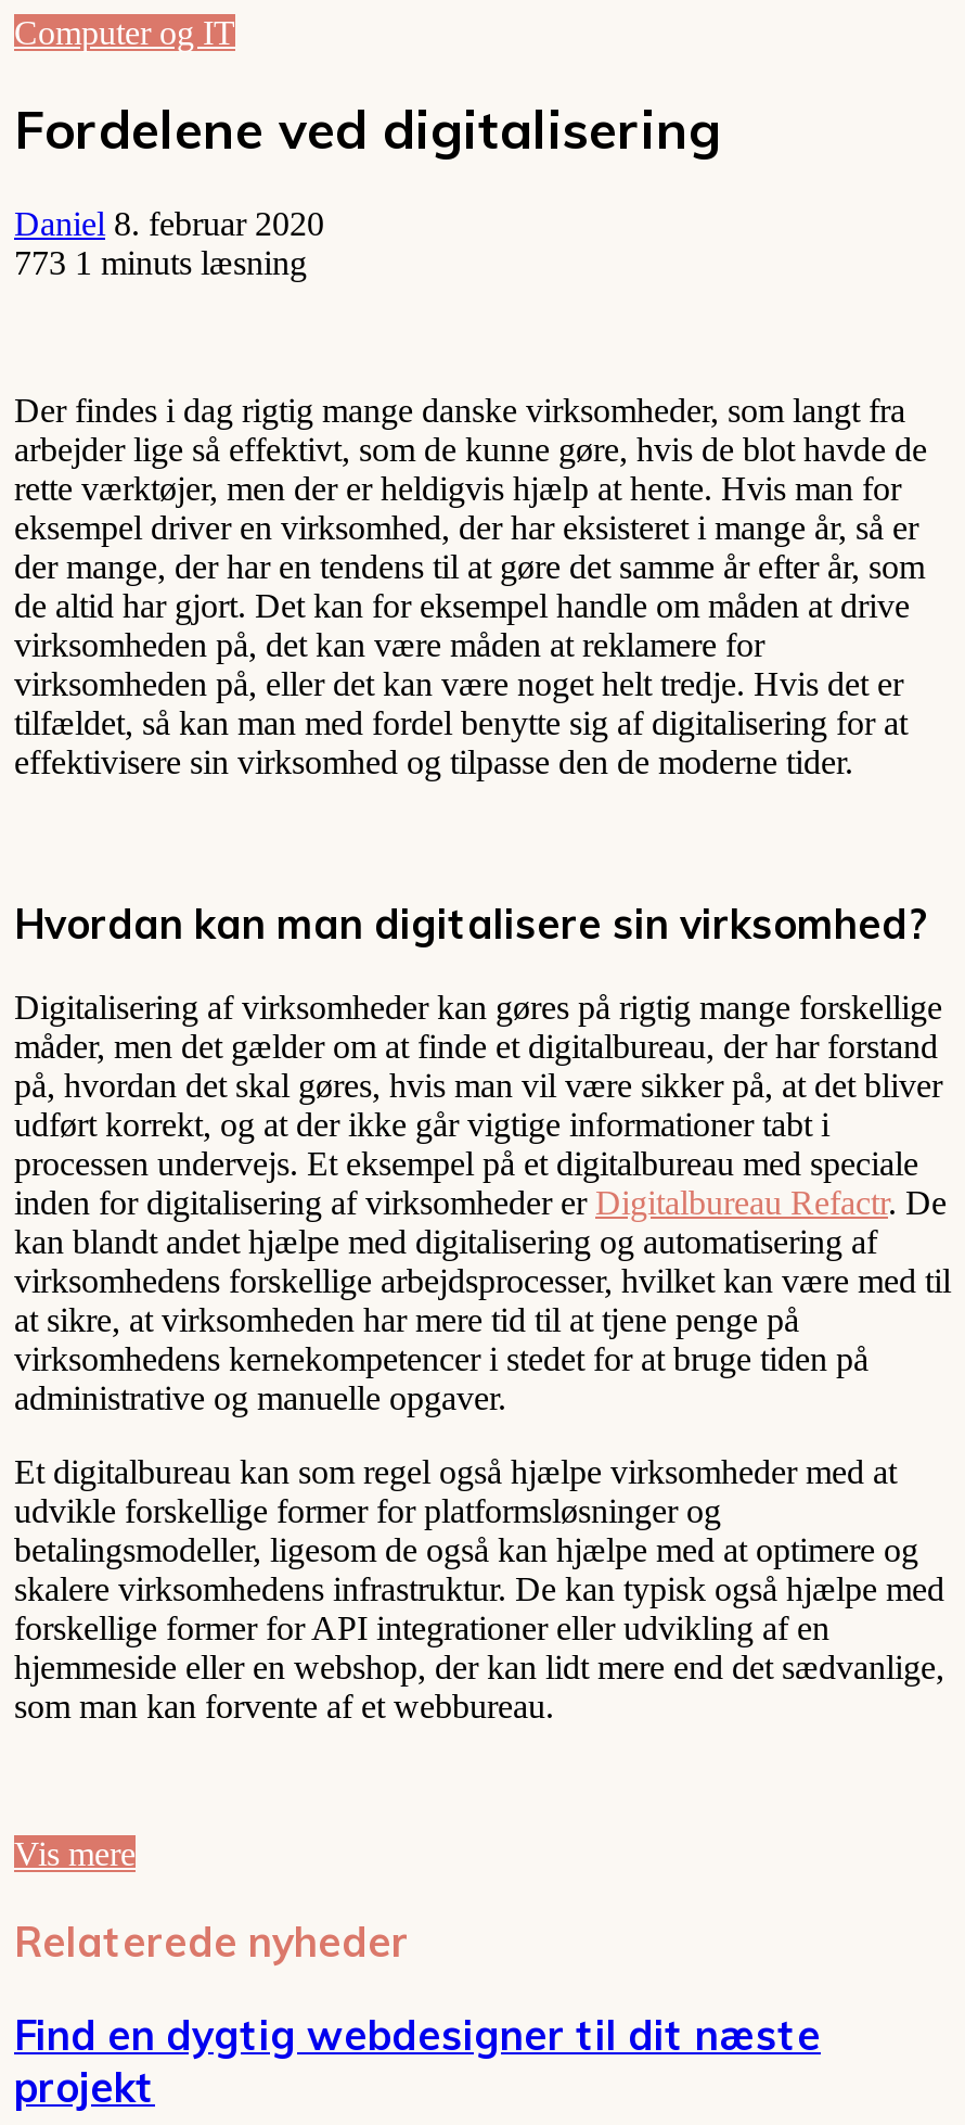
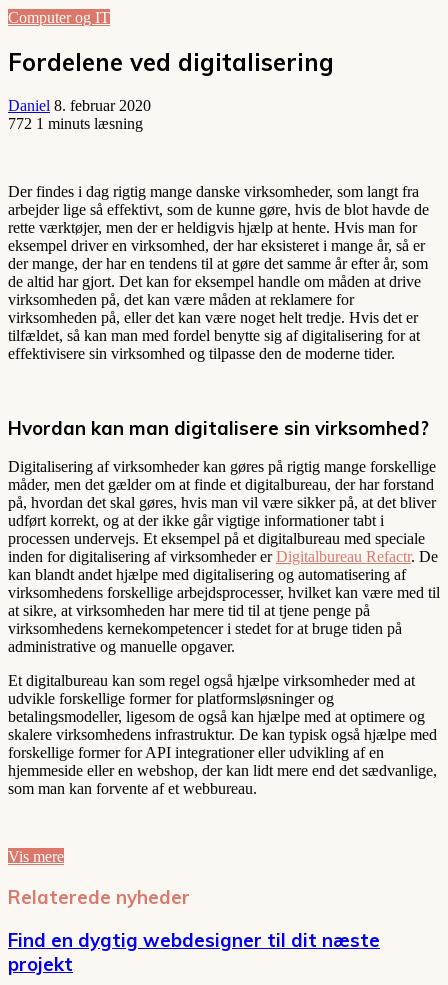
- 773 1 minuts læsning
+ 772 1 minuts læsning
